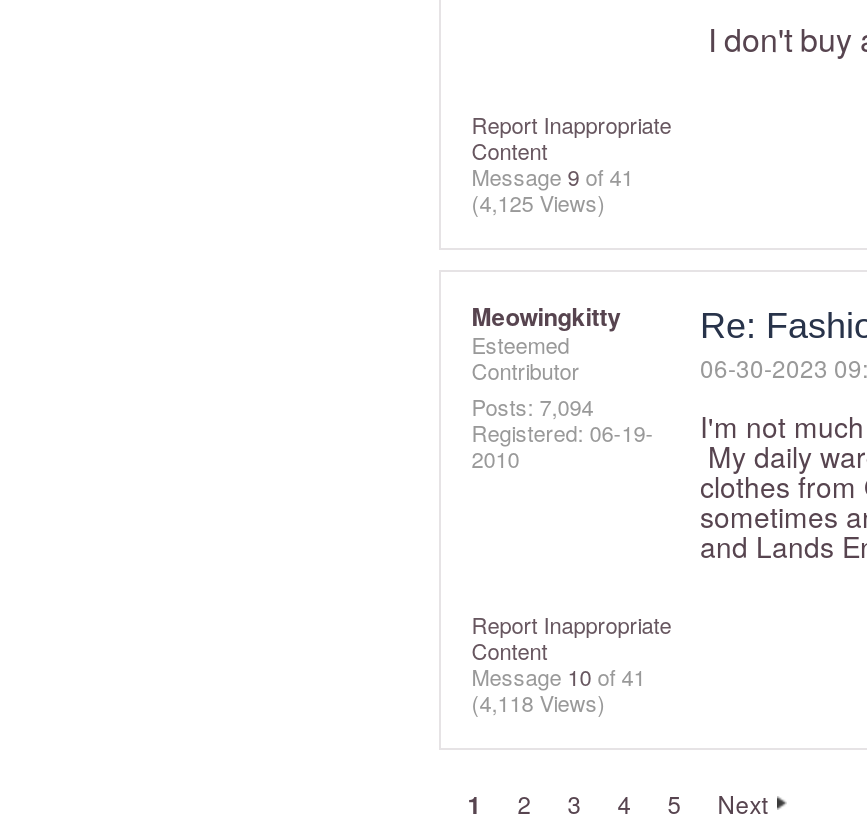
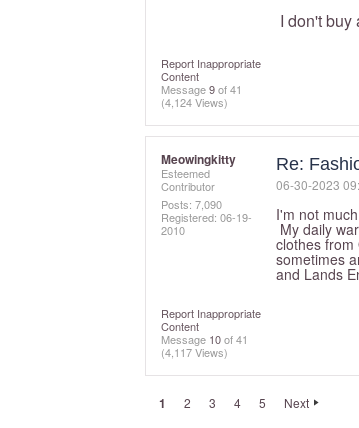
- (4,125 Views)
+ (4,124 Views)

- Posts: 7,094
+ Posts: 7,090

- (4,118 Views)
+ (4,117 Views)
